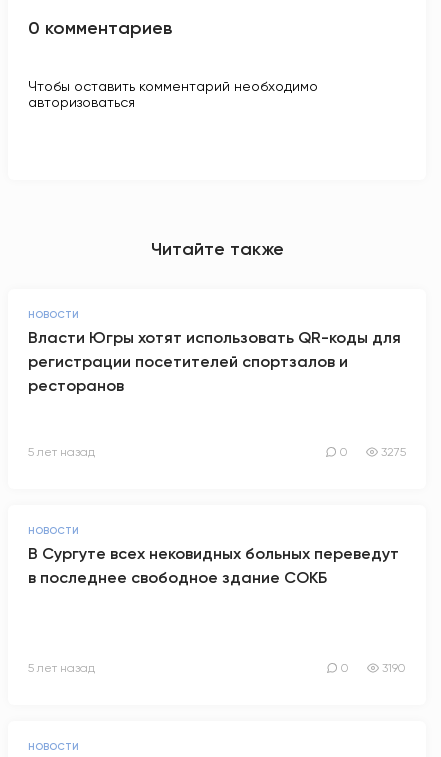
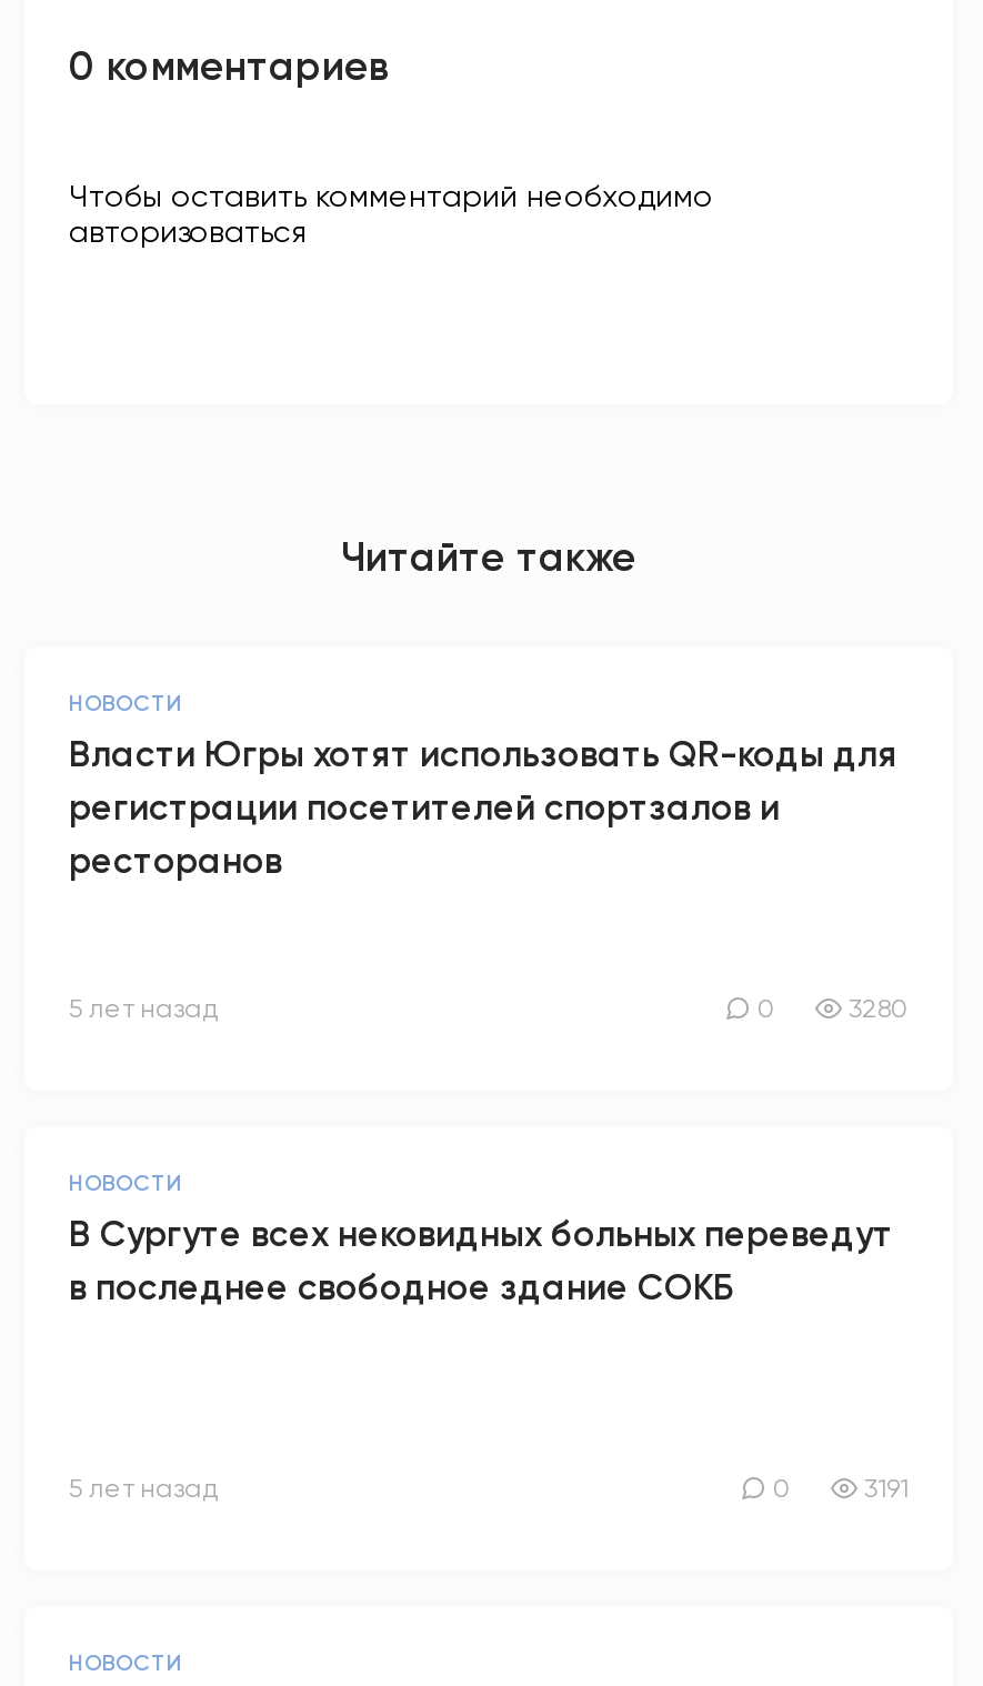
- 3275
+ 3280

- 3190
+ 3191
